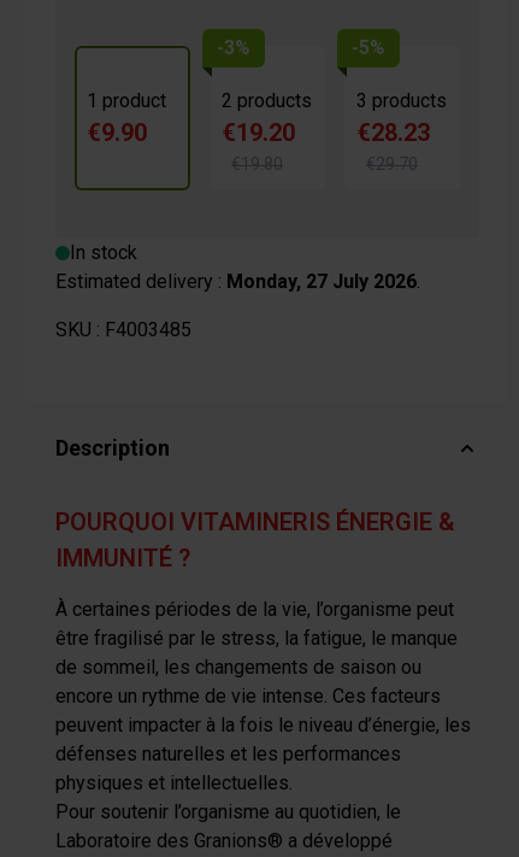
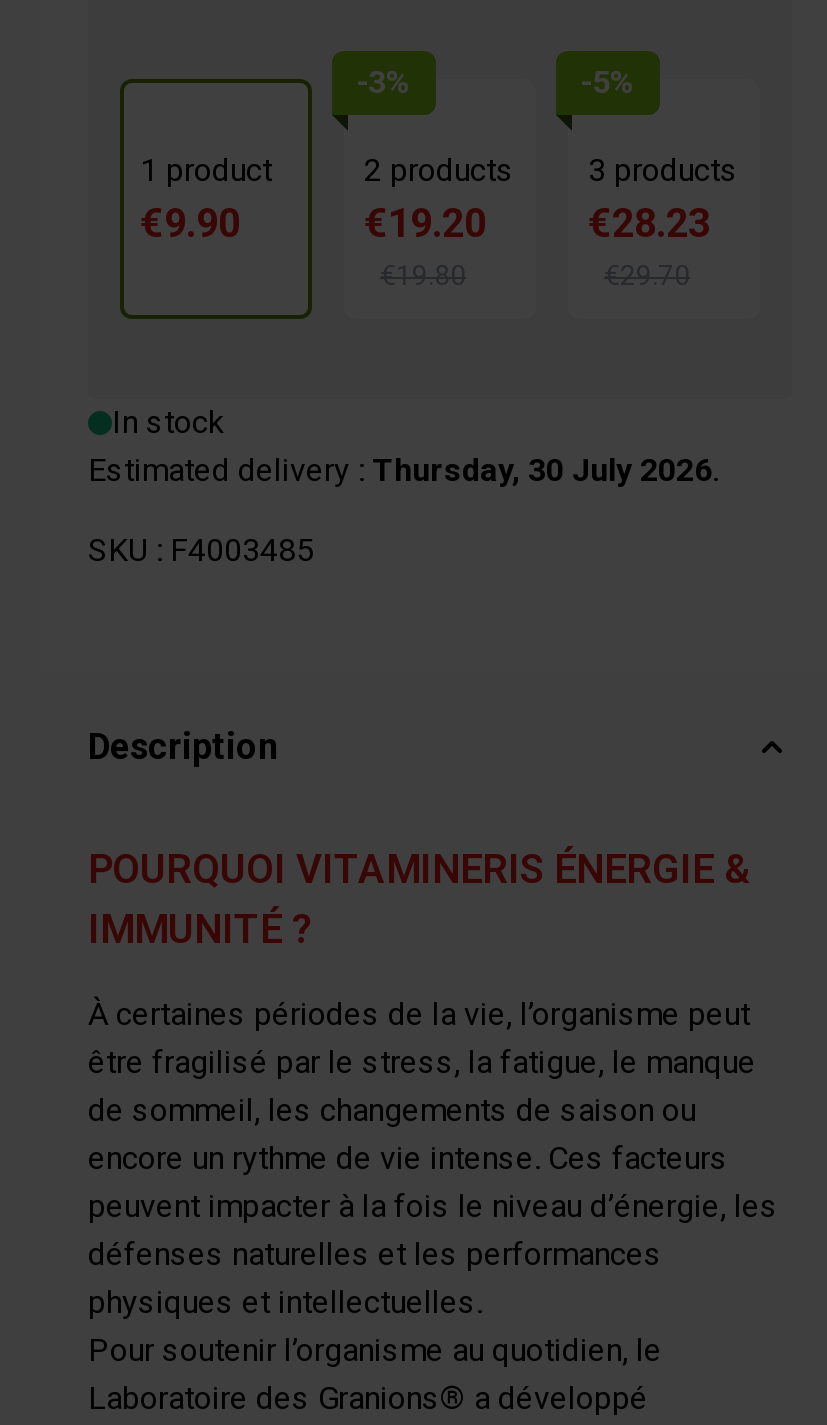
- Estimated delivery : Monday, 27 July 2026.
+ Estimated delivery : Thursday, 30 July 2026.
